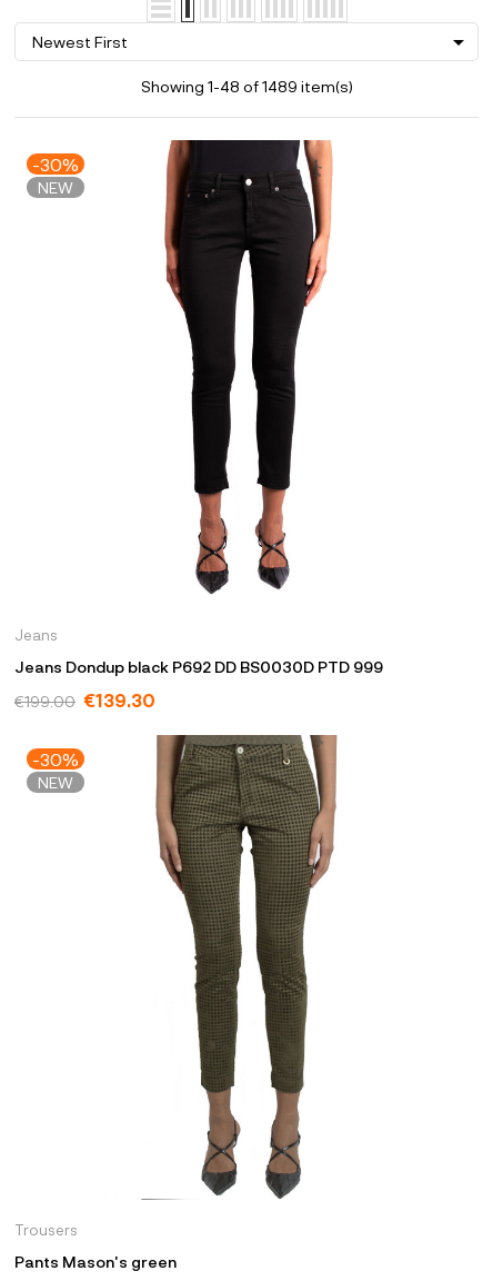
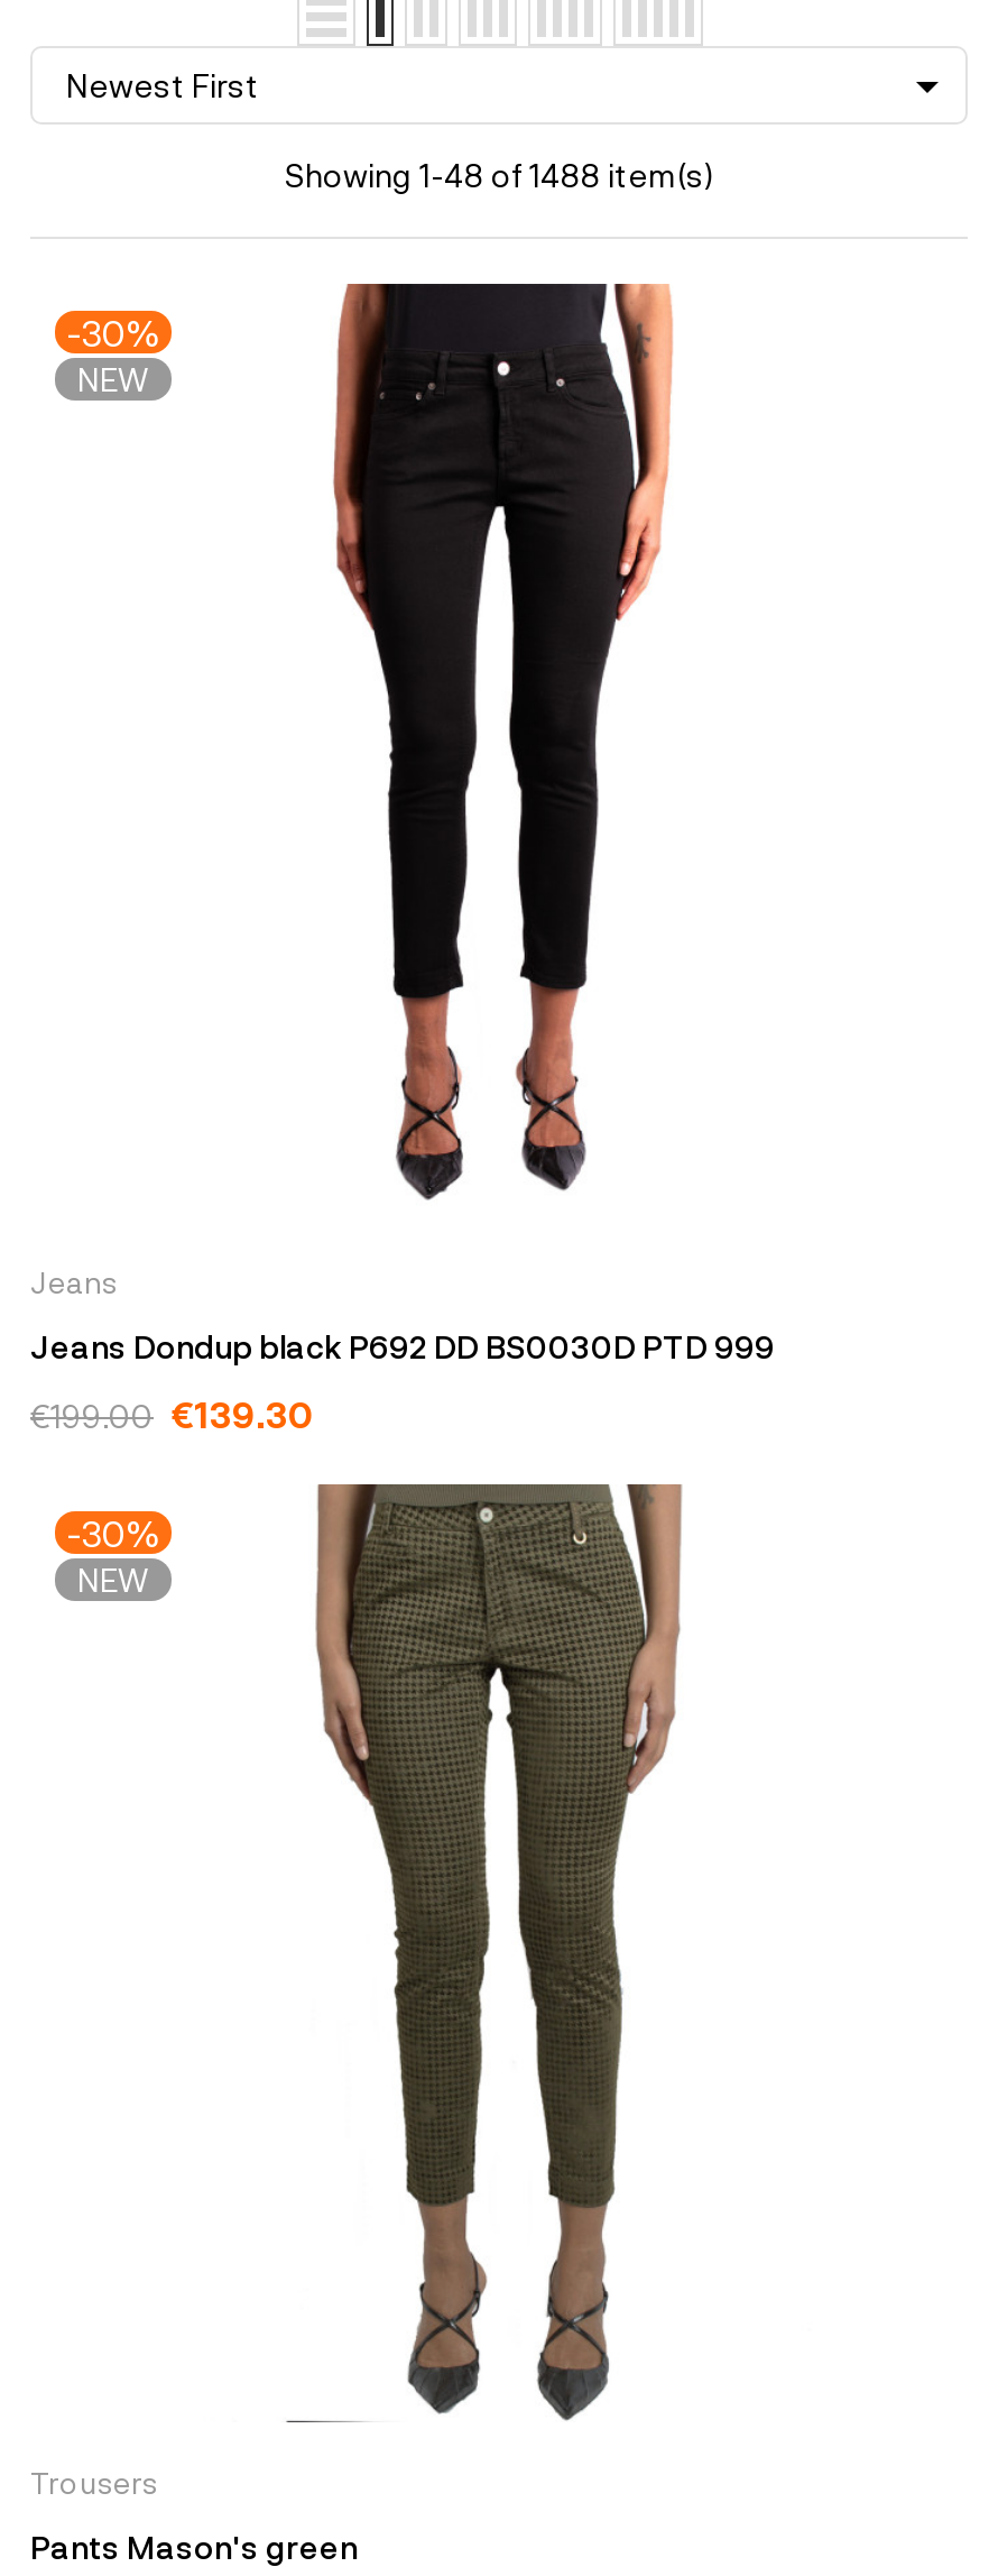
- Showing 1-48 of 1489 item(s)
+ Showing 1-48 of 1488 item(s)
